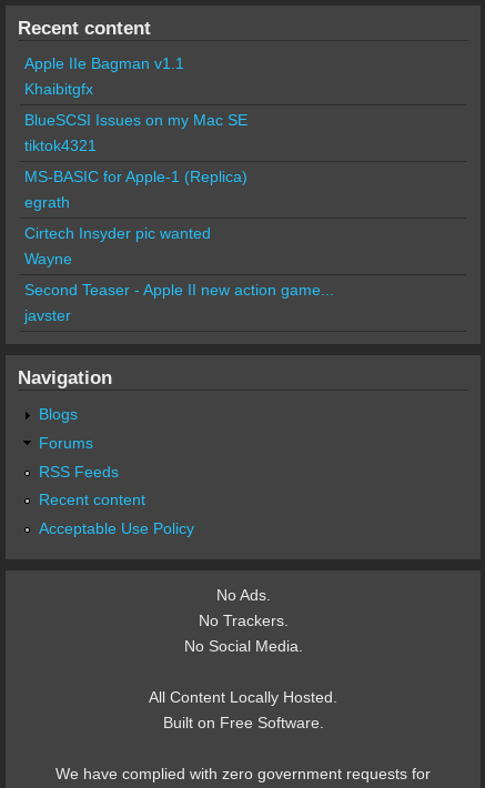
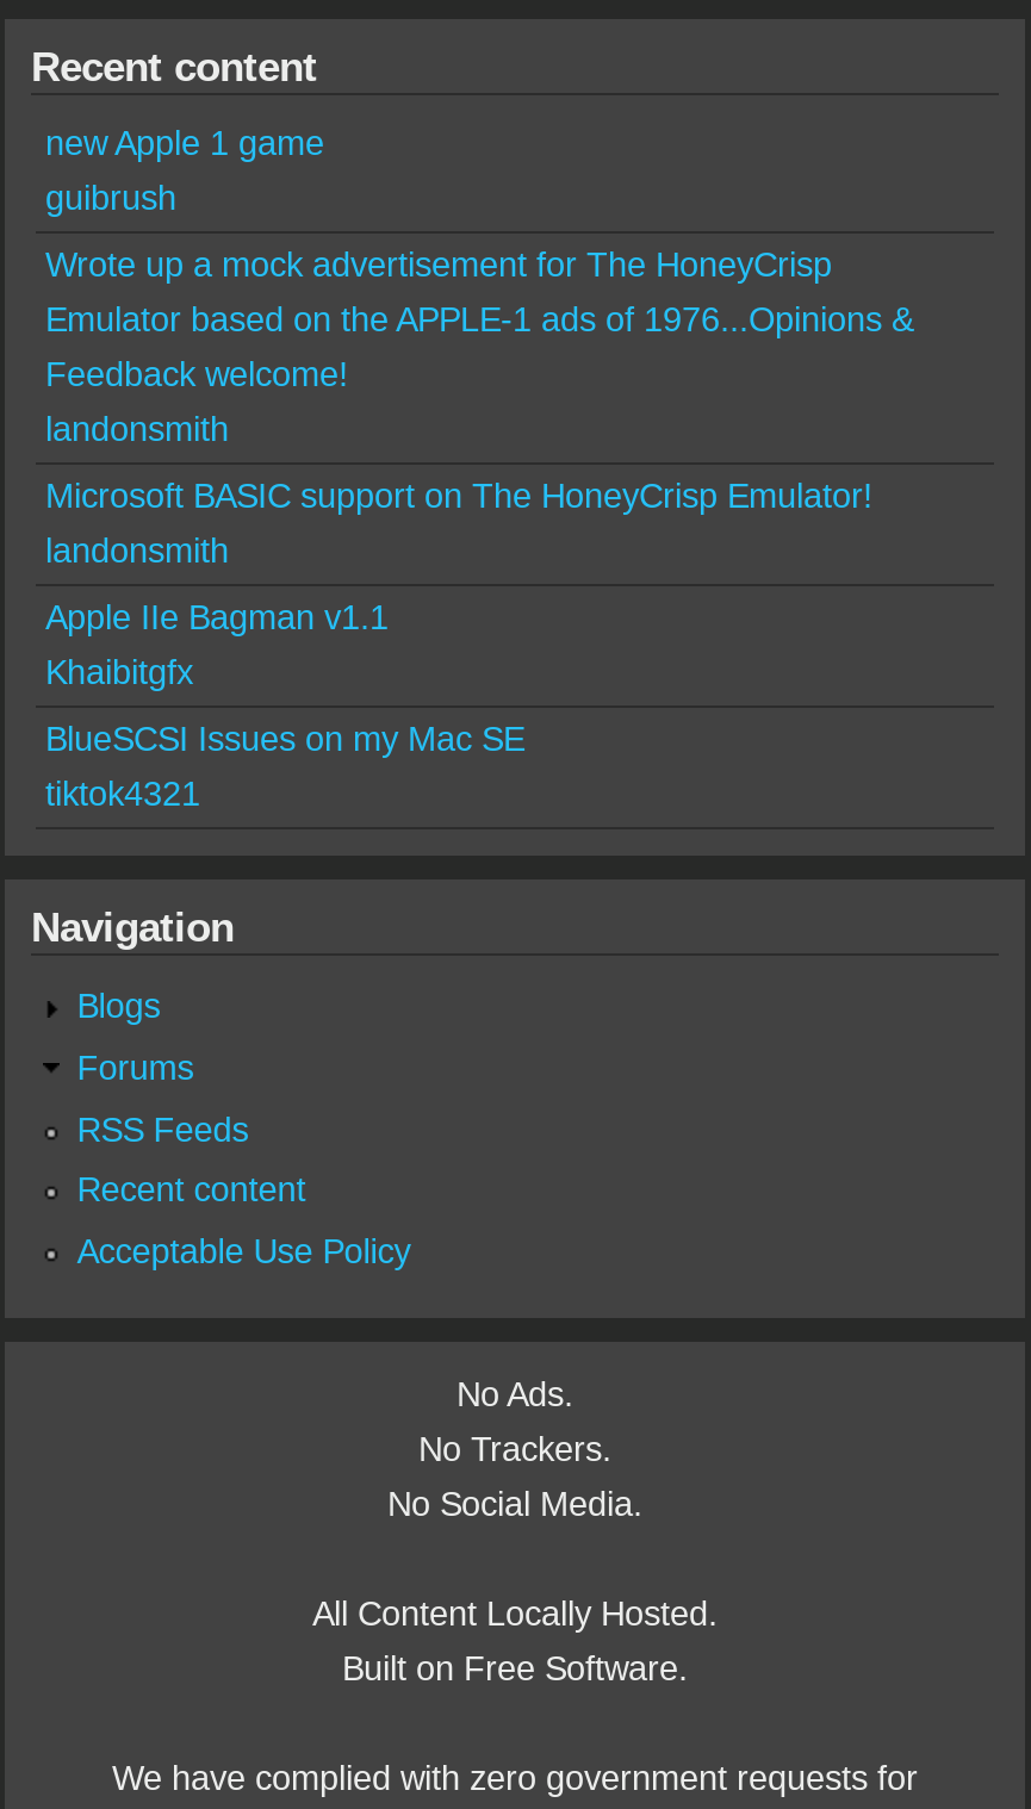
+ new Apple 1 game
+ guibrush
+ Wrote up a mock advertisement for The HoneyCrisp
+ Emulator based on the APPLE-1 ads of 1976...Opinions &
+ Feedback welcome!
+ landonsmith
+ Microsoft BASIC support on The HoneyCrisp Emulator!
+ landonsmith

moved down: Apple IIe Bagman v1.1 | Khaibitgfx | BlueSCSI Issues on my Mac SE | tiktok4321

- MS-BASIC for Apple-1 (Replica)
- egrath
- Cirtech Insyder pic wanted
- Wayne
- Second Teaser - Apple II new action game...
- javster
